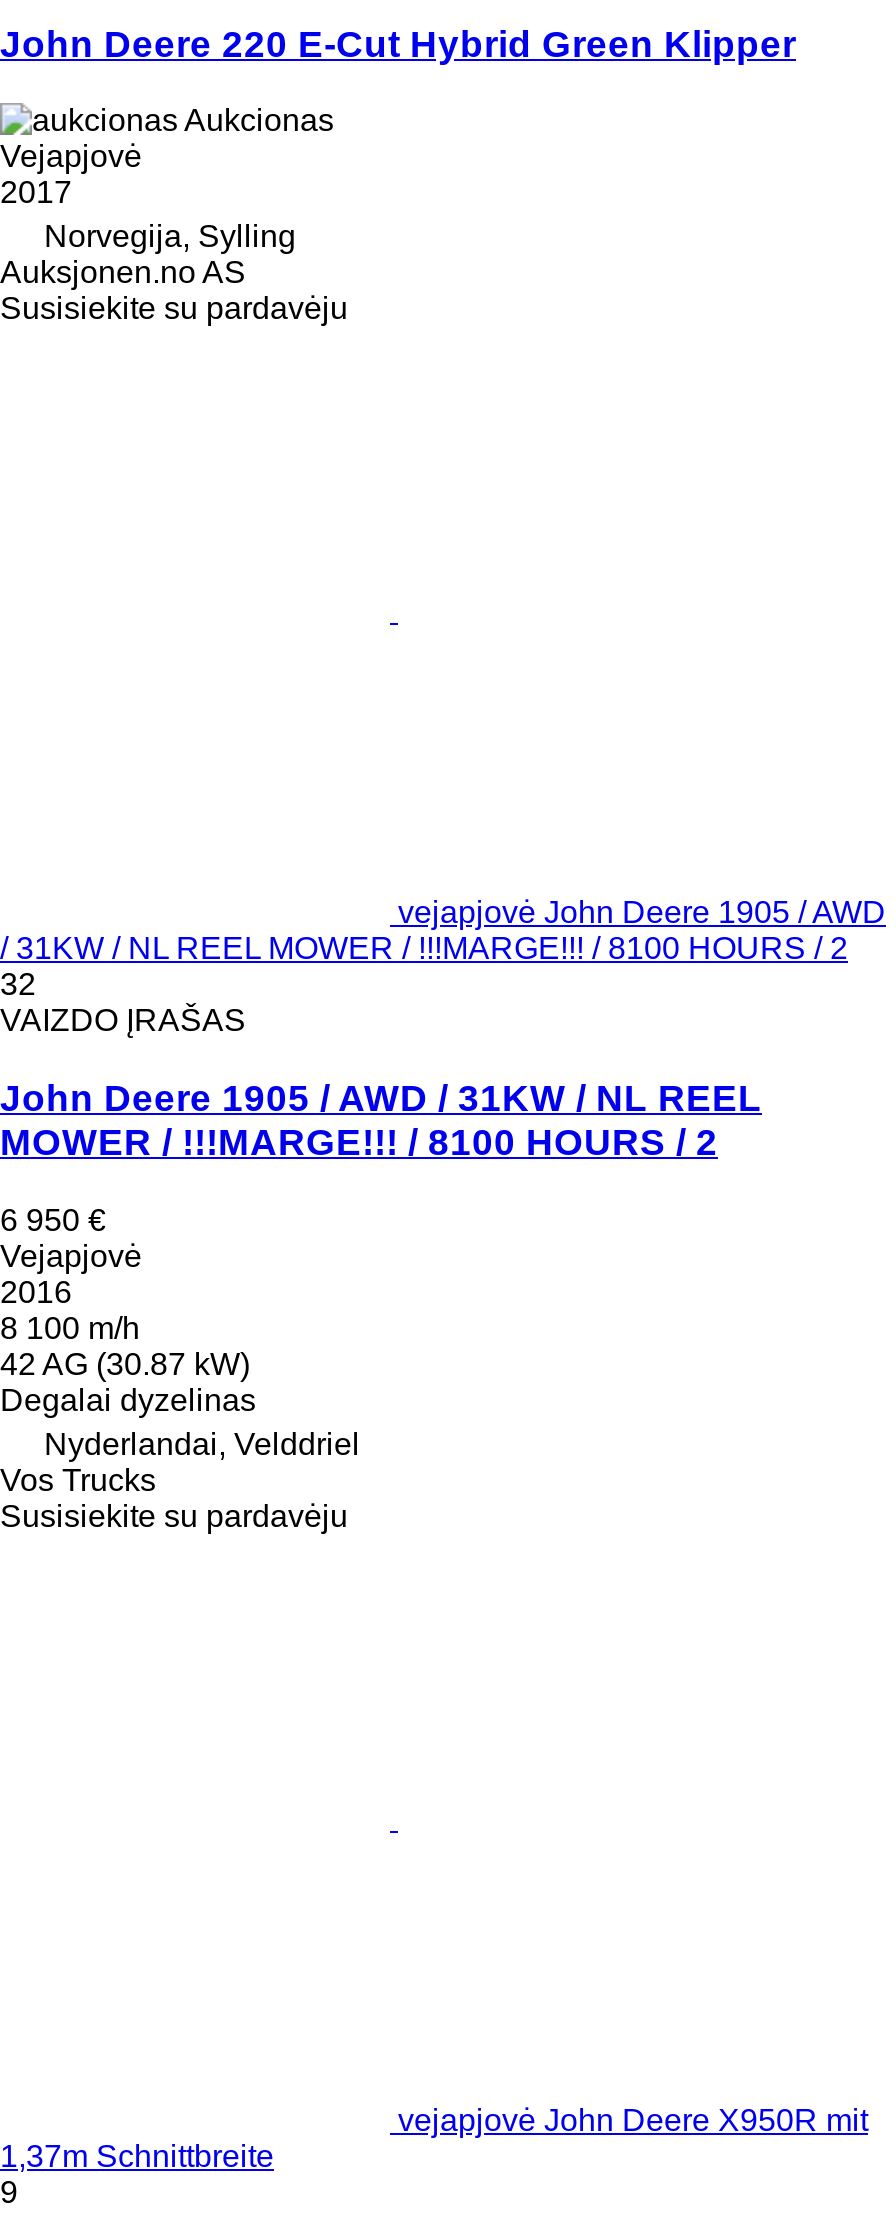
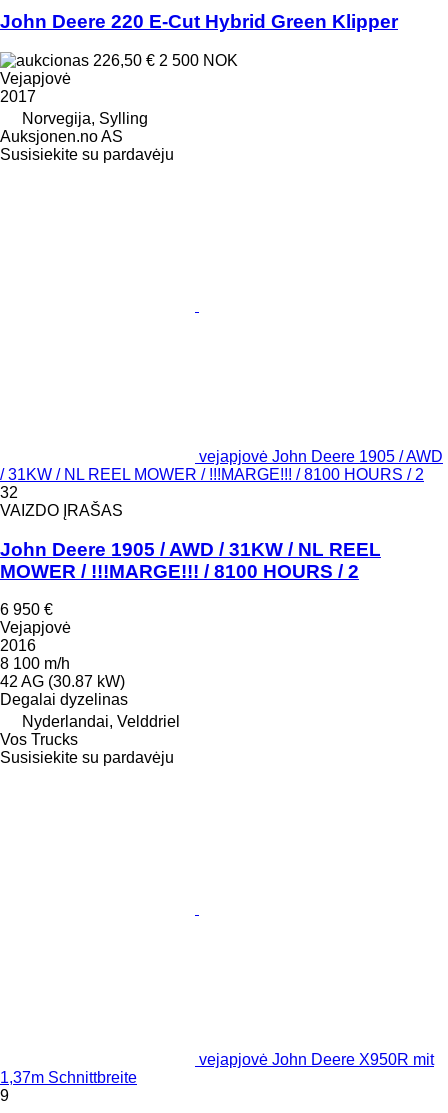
- Aukcionas
+ 226,50 €2 500 NOK
